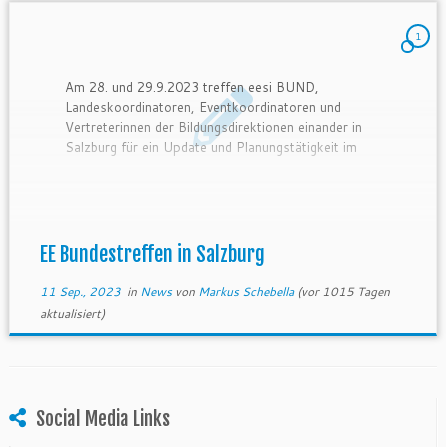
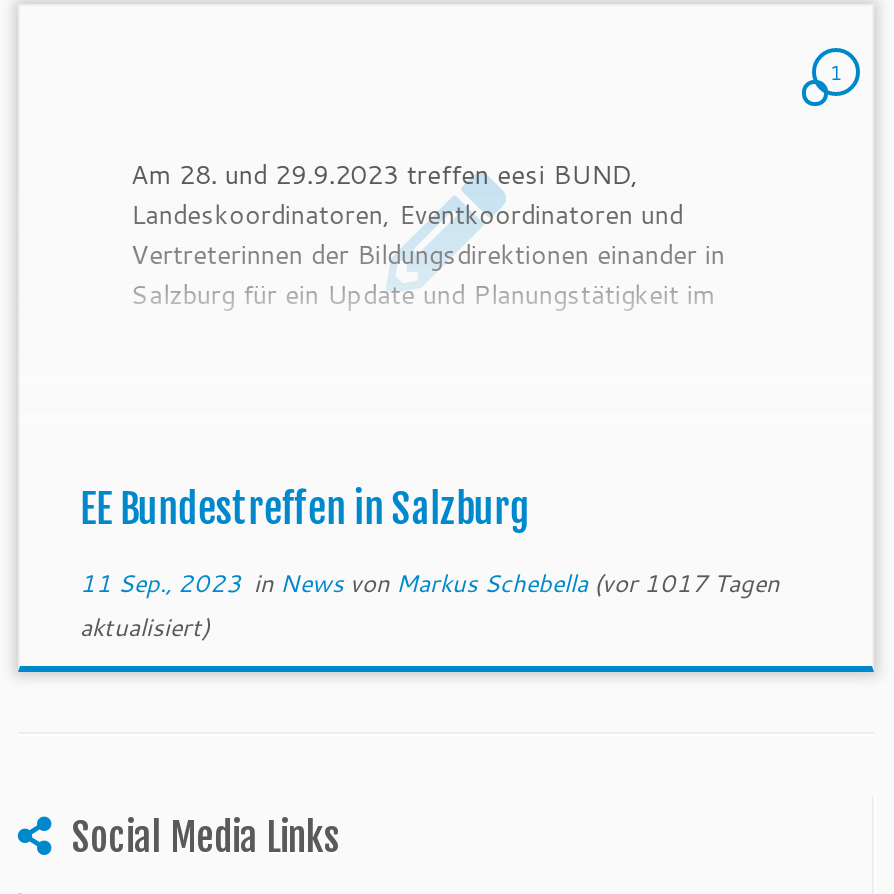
- 11 Sep., 2023 in News von Markus Schebella (vor 1015 Tagen
+ 11 Sep., 2023 in News von Markus Schebella (vor 1017 Tagen
